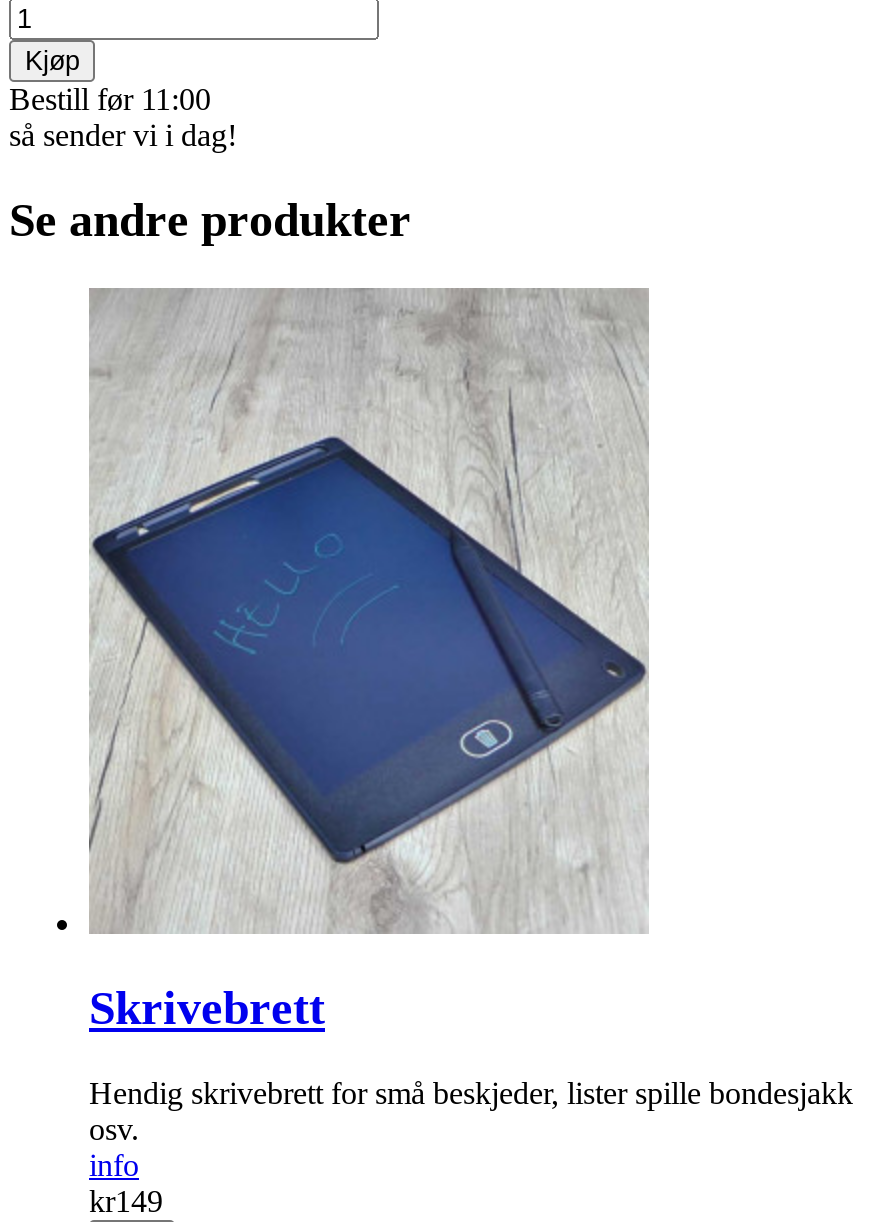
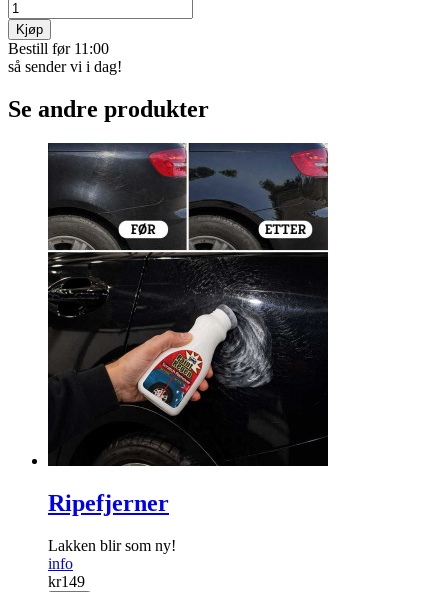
- [image]
- Skrivebrett
+ [image]
+ Ripefjerner

- Hendig skrivebrett for små beskjeder, lister spille bondesjakk
- osv.
+ Lakken blir som ny!
